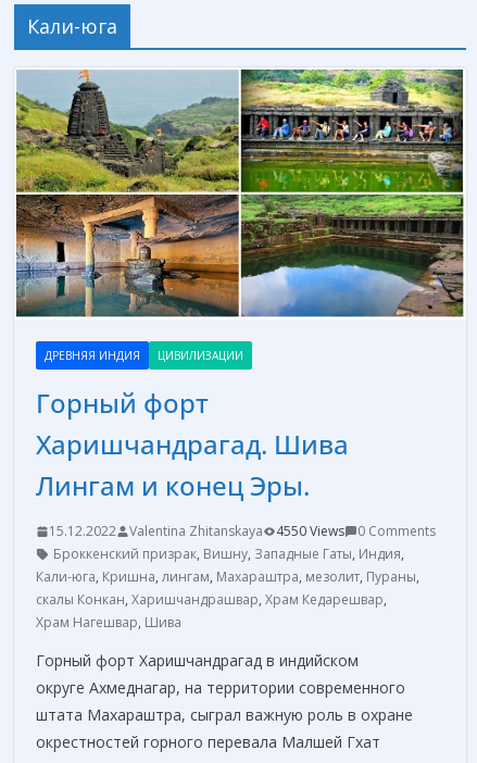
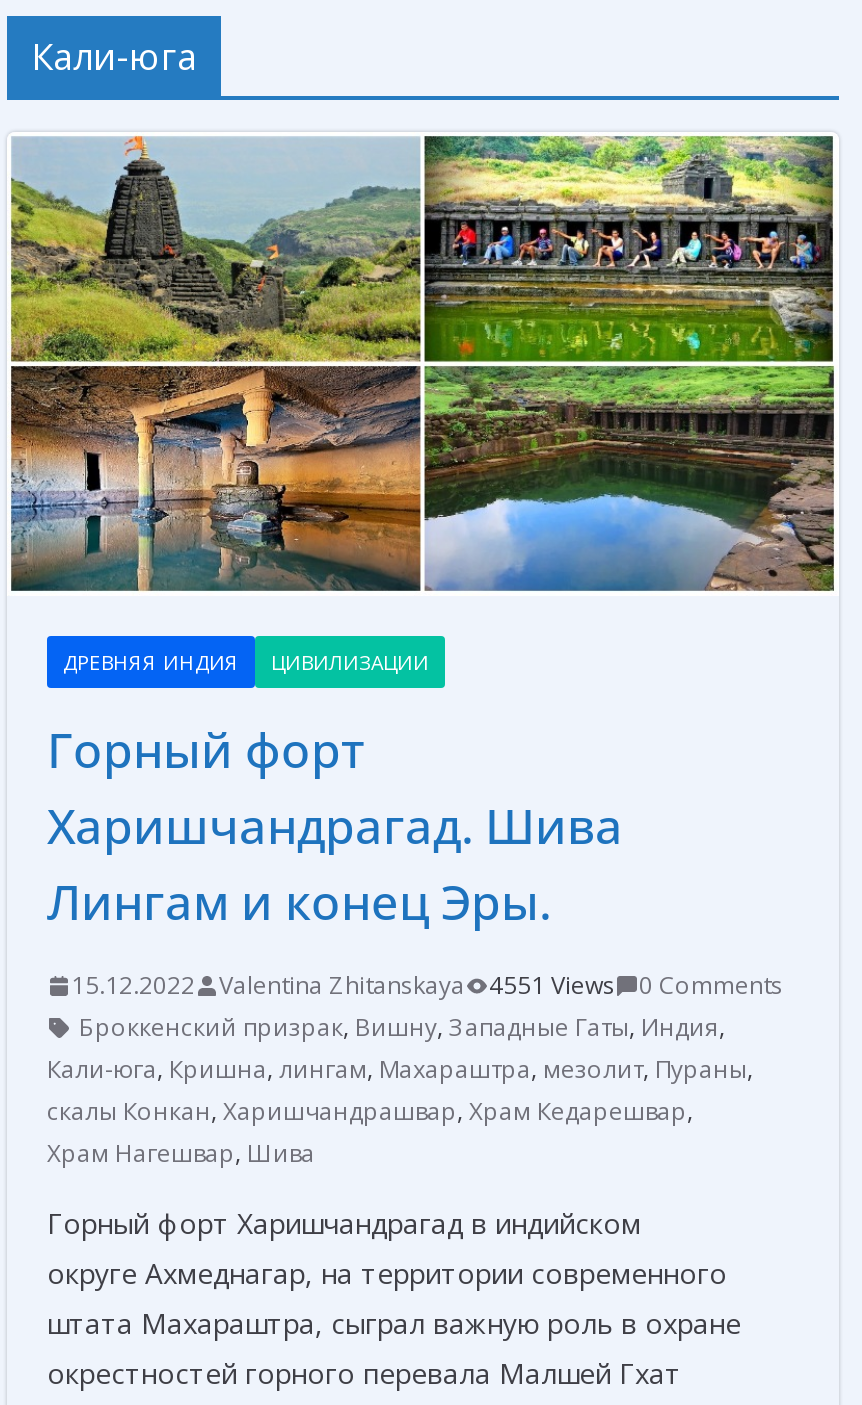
- 15.12.2022 Valentina Zhitanskaya 4550 Views 0 Comments
+ 15.12.2022 Valentina Zhitanskaya 4551 Views 0 Comments
